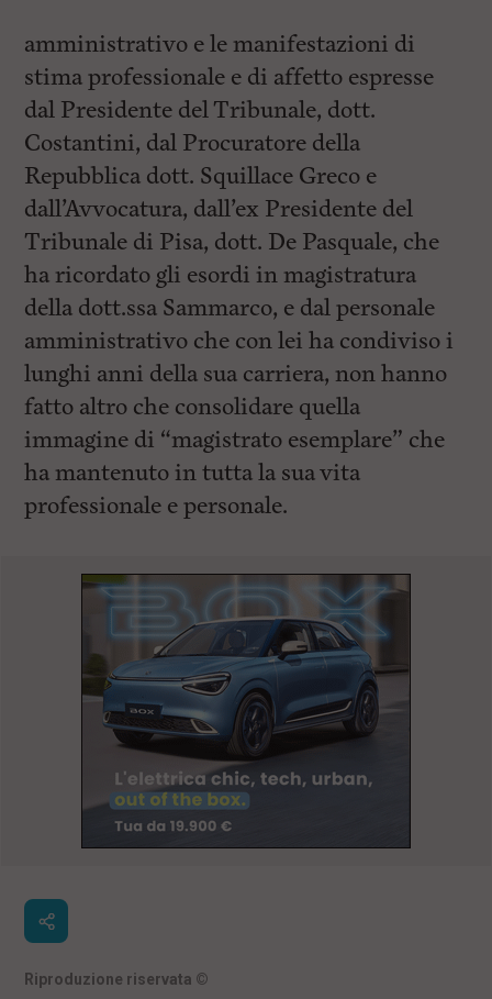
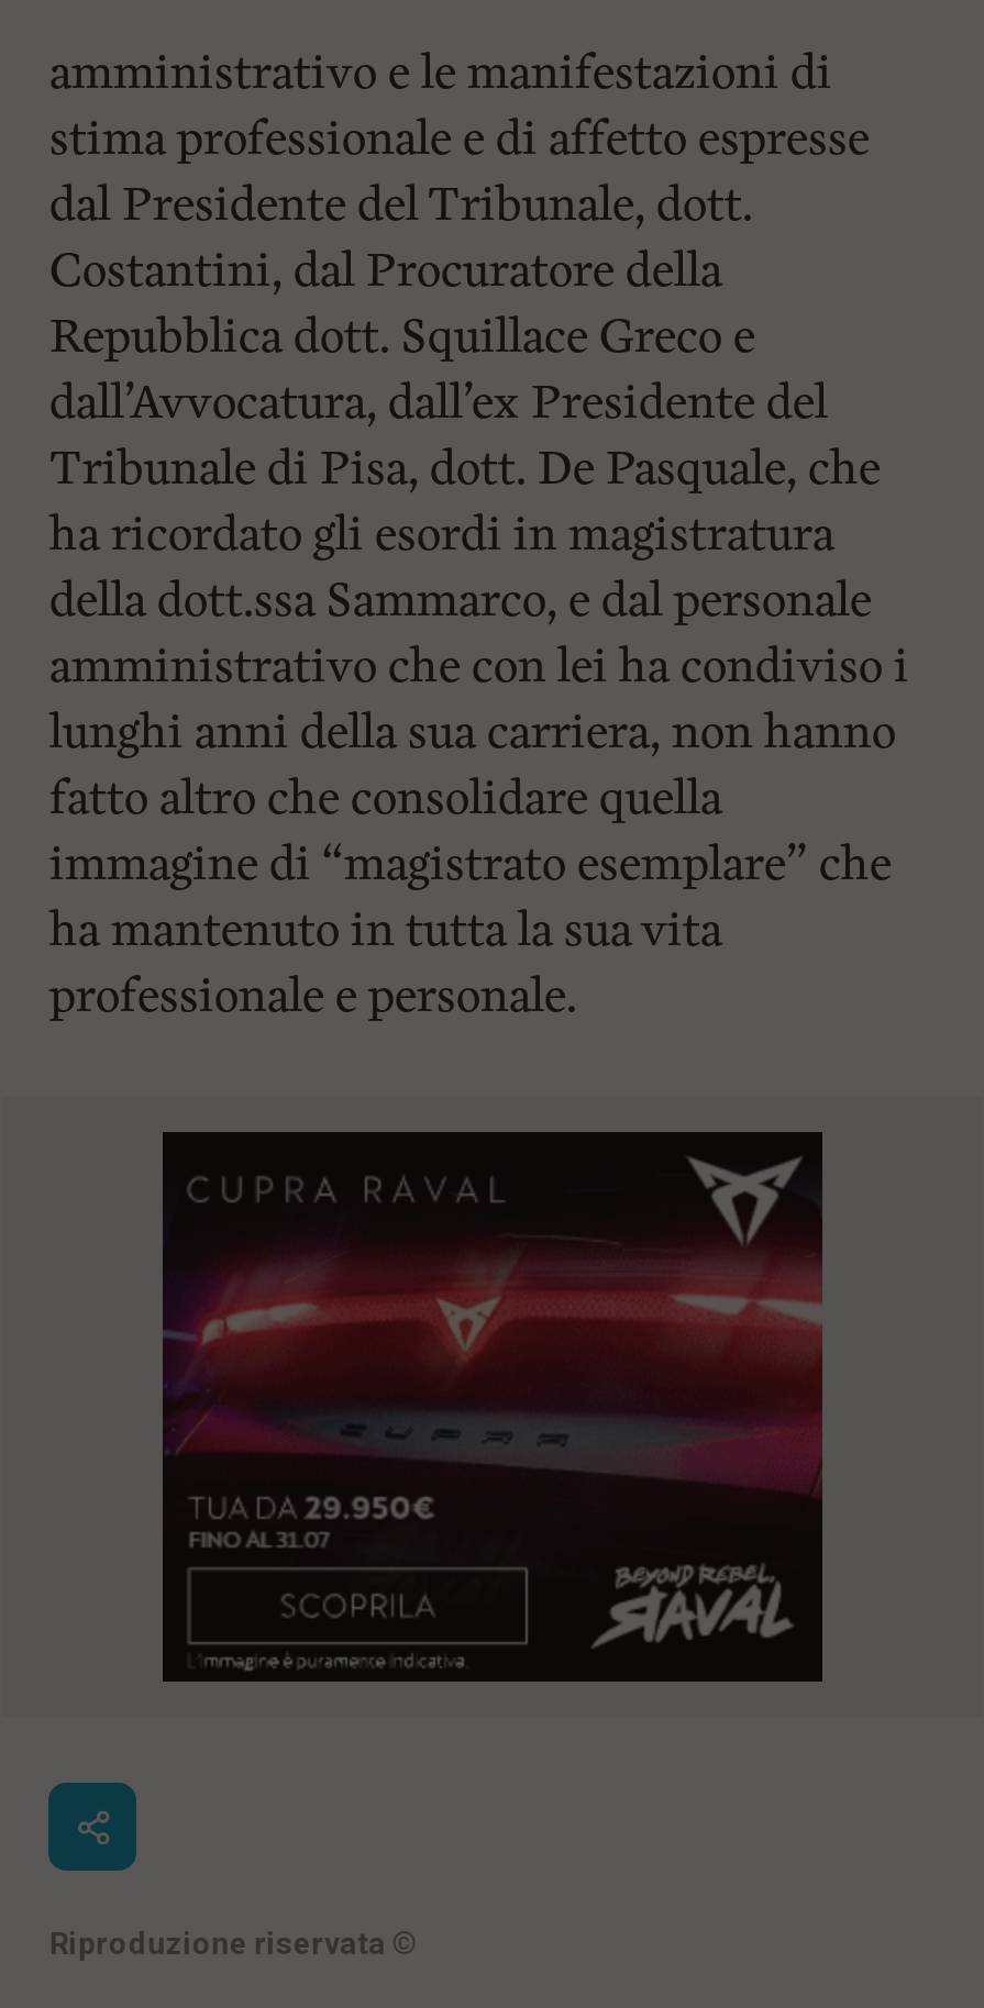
- [image]
+ [image]
